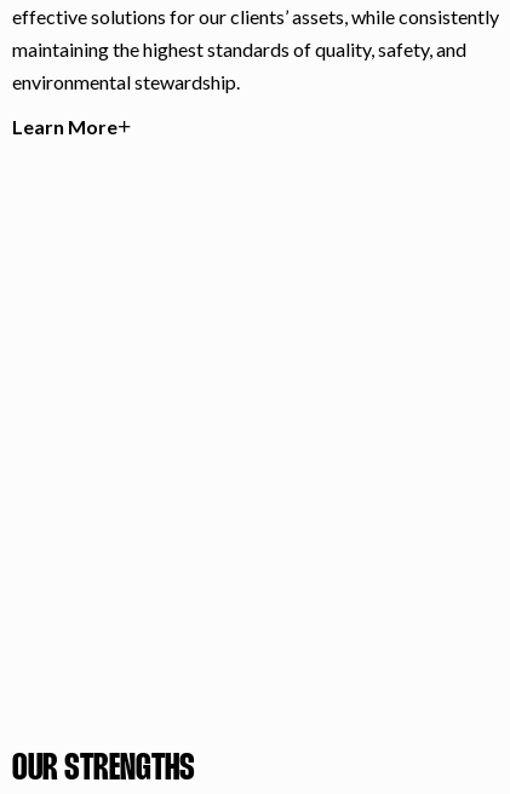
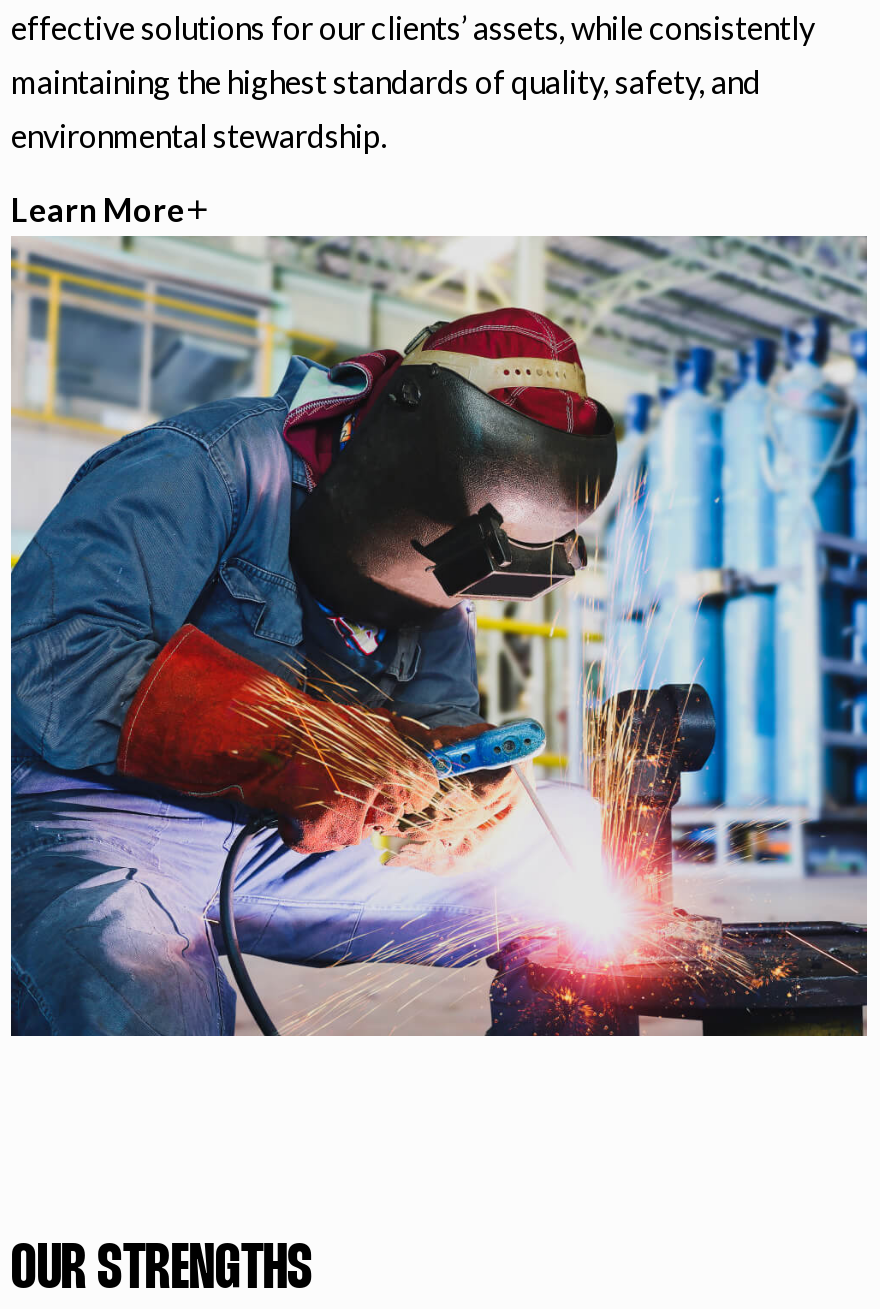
+ [image]
